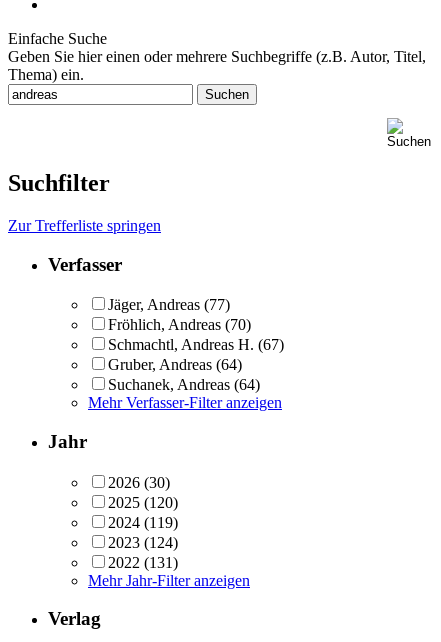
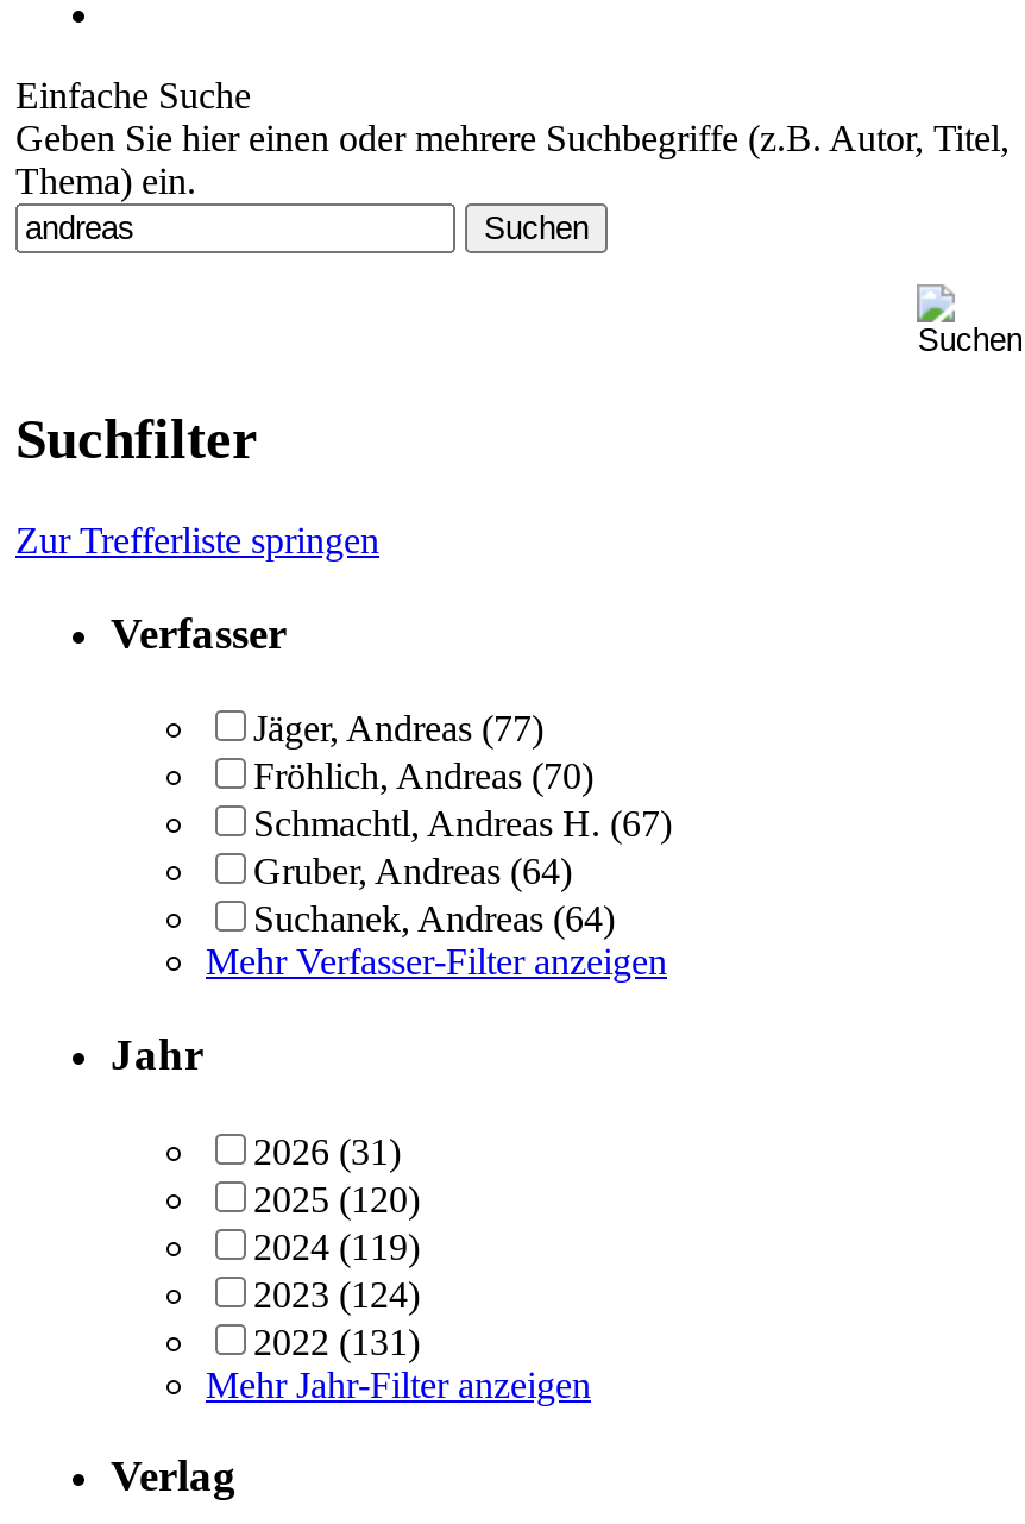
- 2026 (30)
+ 2026 (31)
